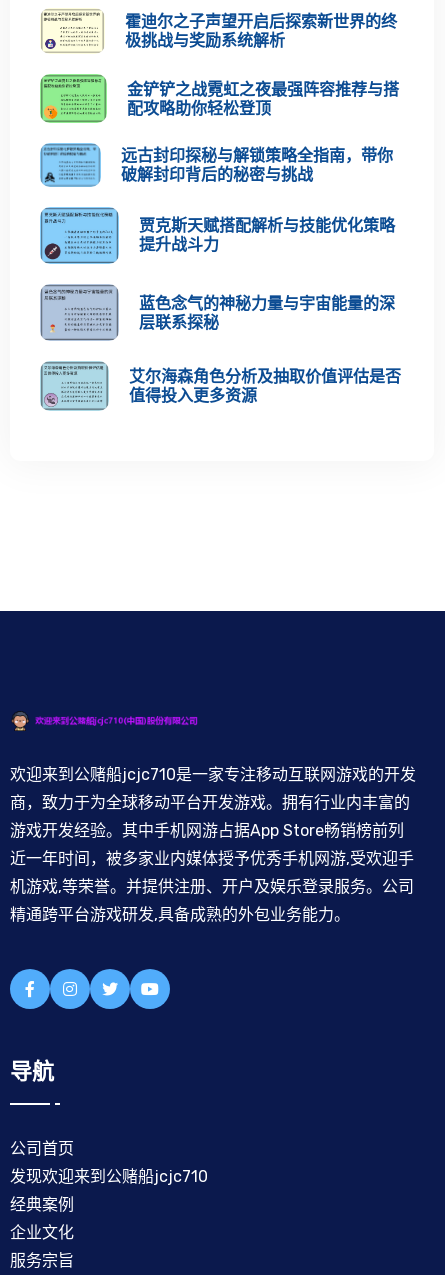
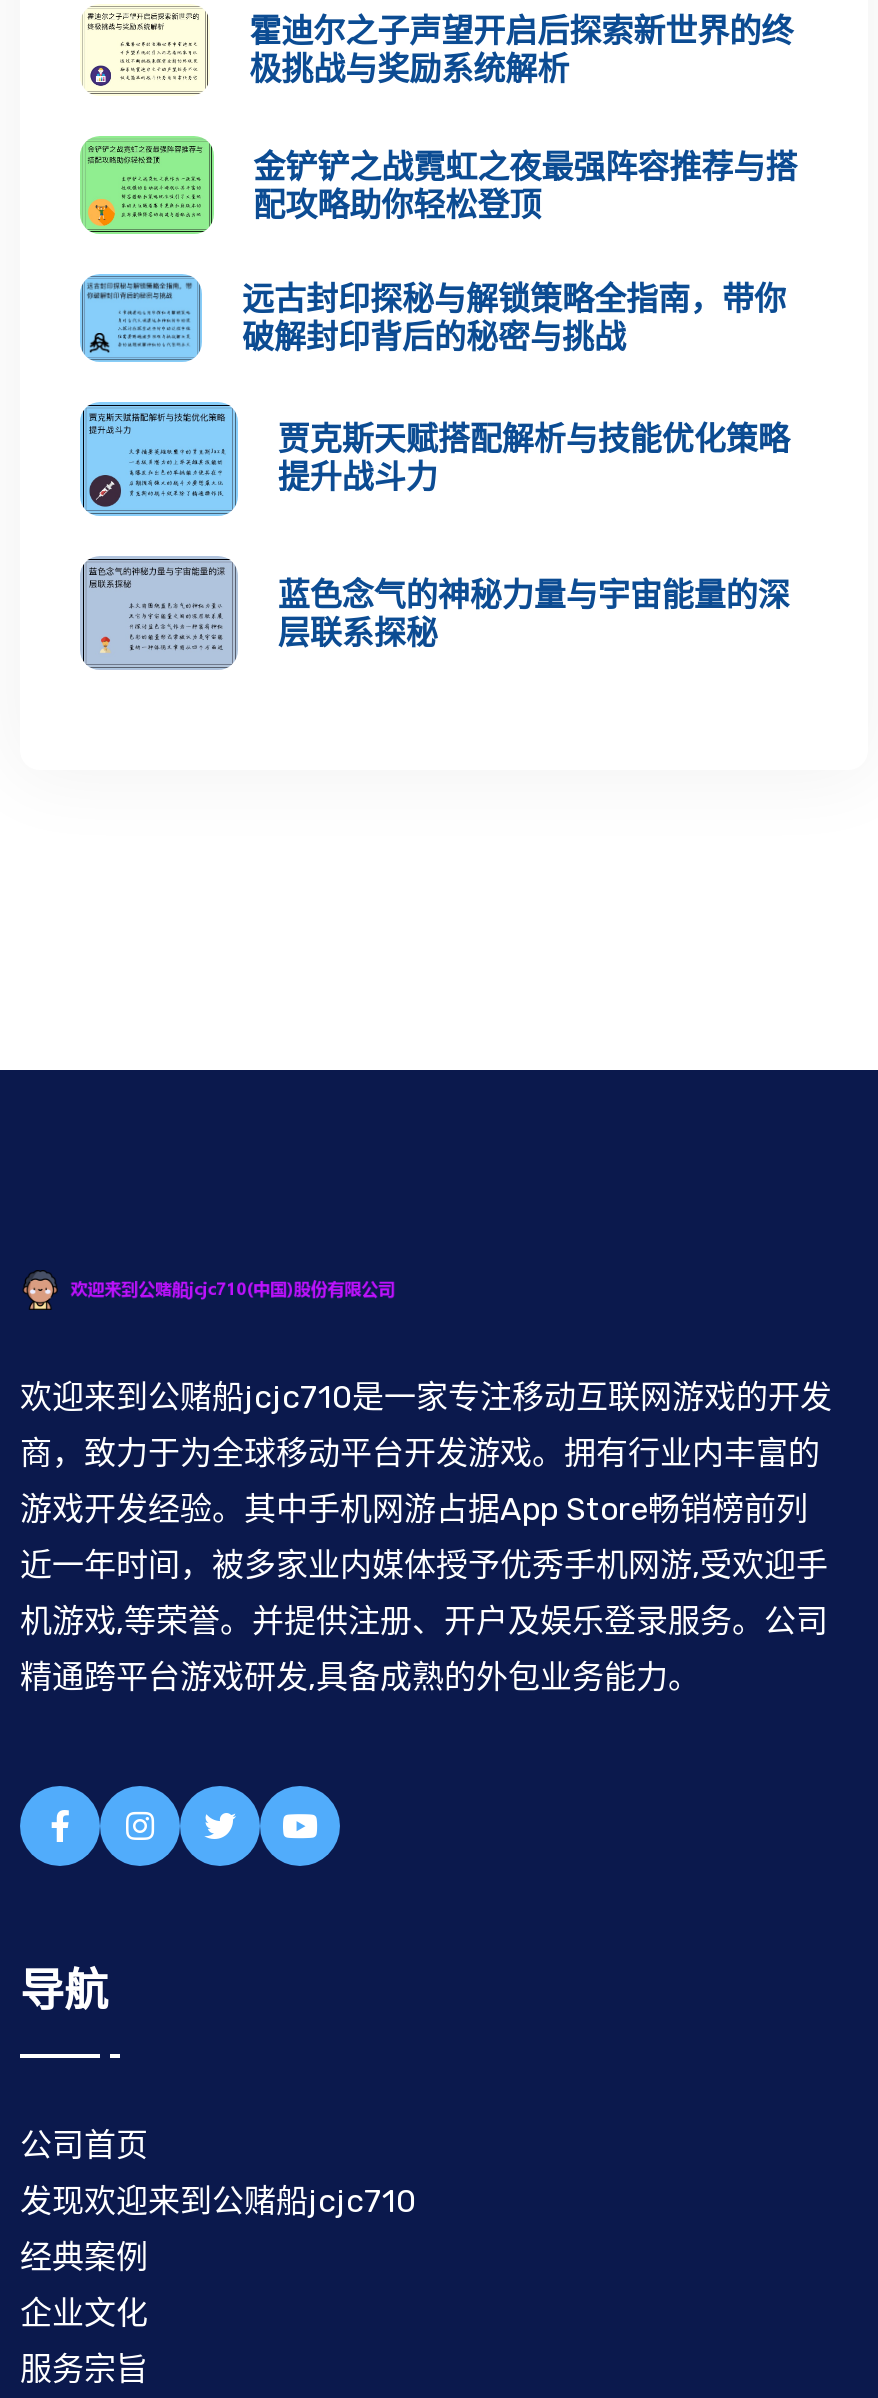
- [image]
- 艾尔海森角色分析及抽取价值评估是否
- 值得投入更多资源
